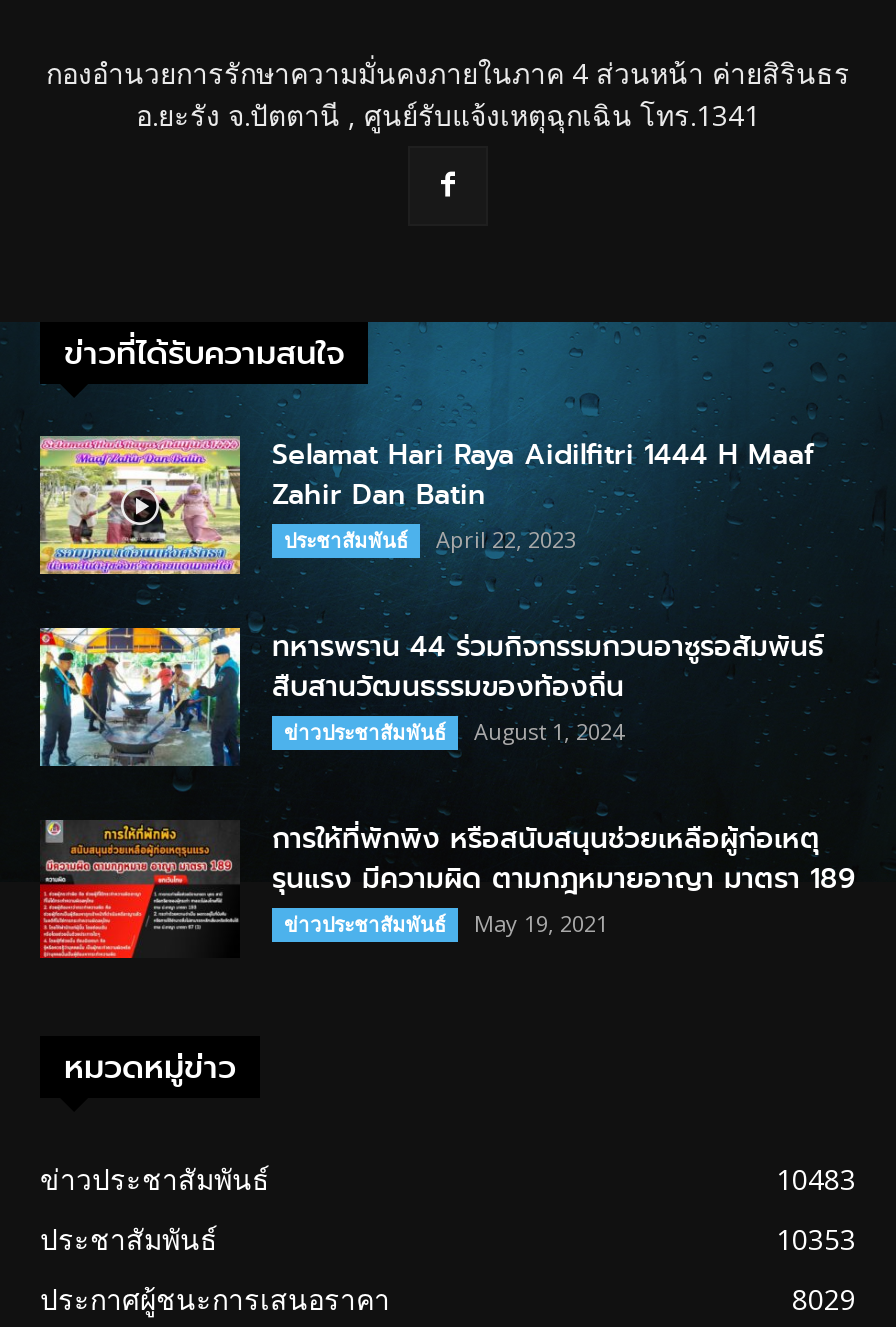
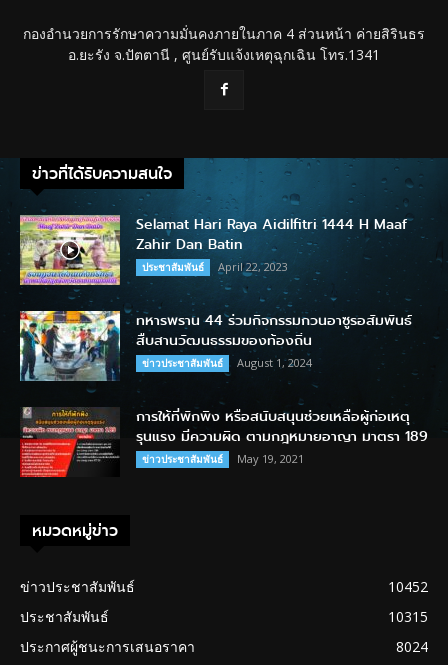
- 10483
+ 10452

- 10353
+ 10315

- 8029
+ 8024
